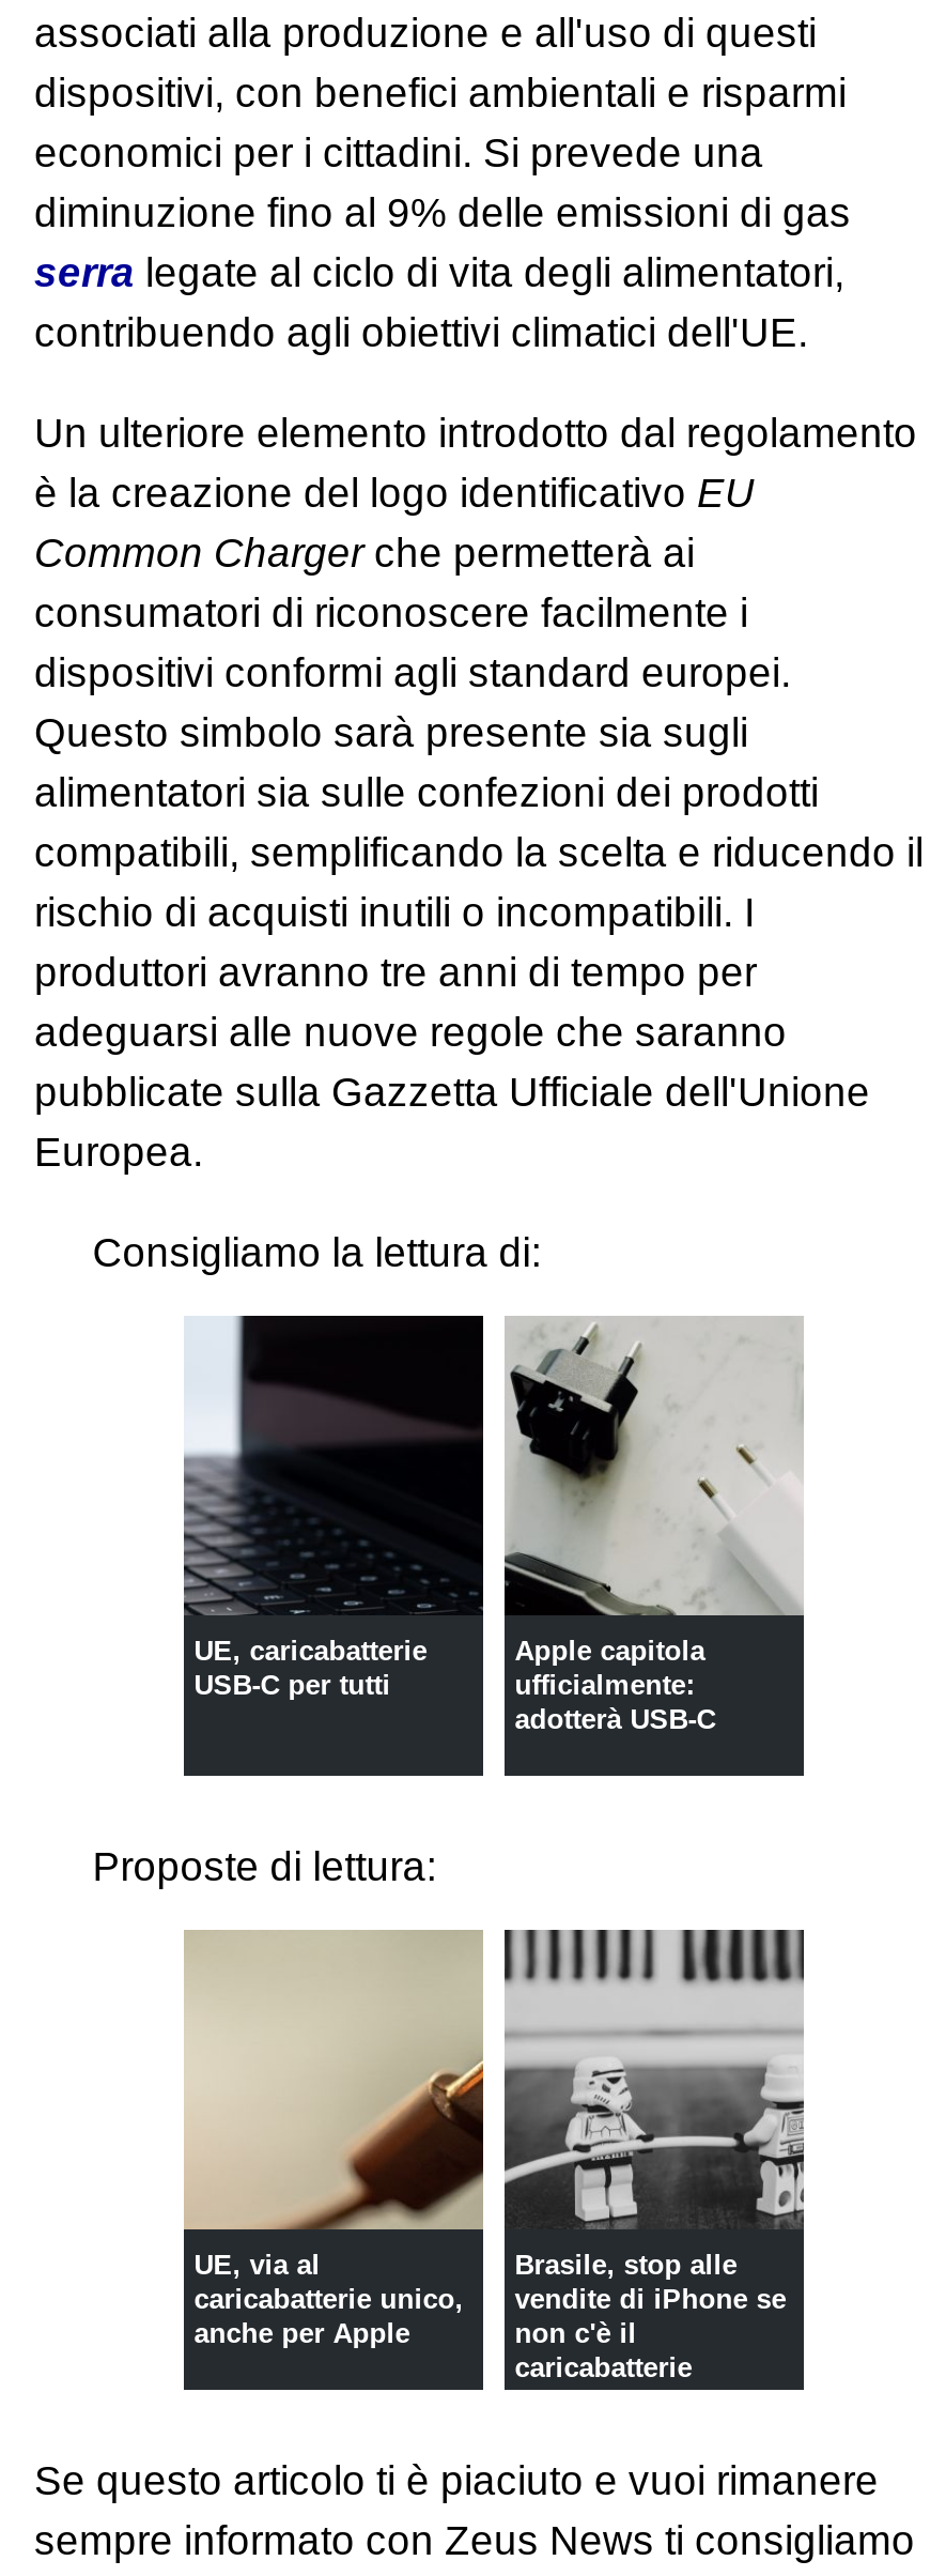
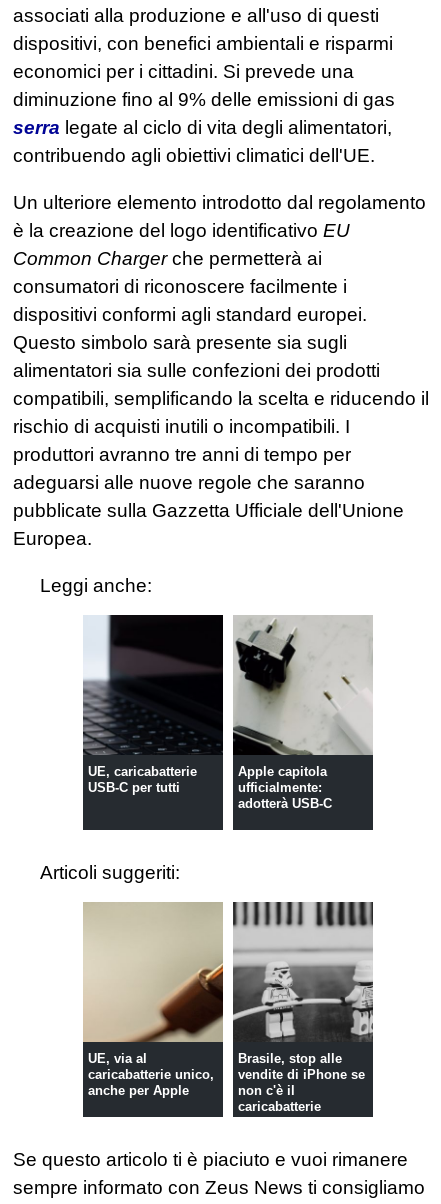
- Consigliamo la lettura di:
+ Leggi anche:

- Proposte di lettura:
+ Articoli suggeriti:
